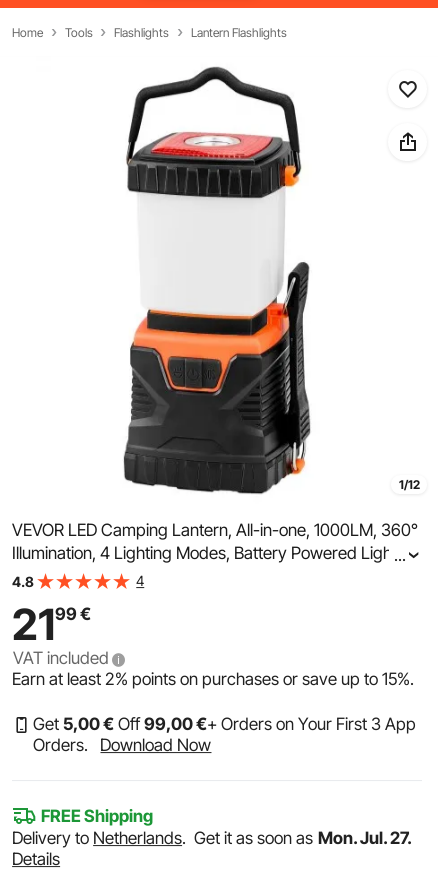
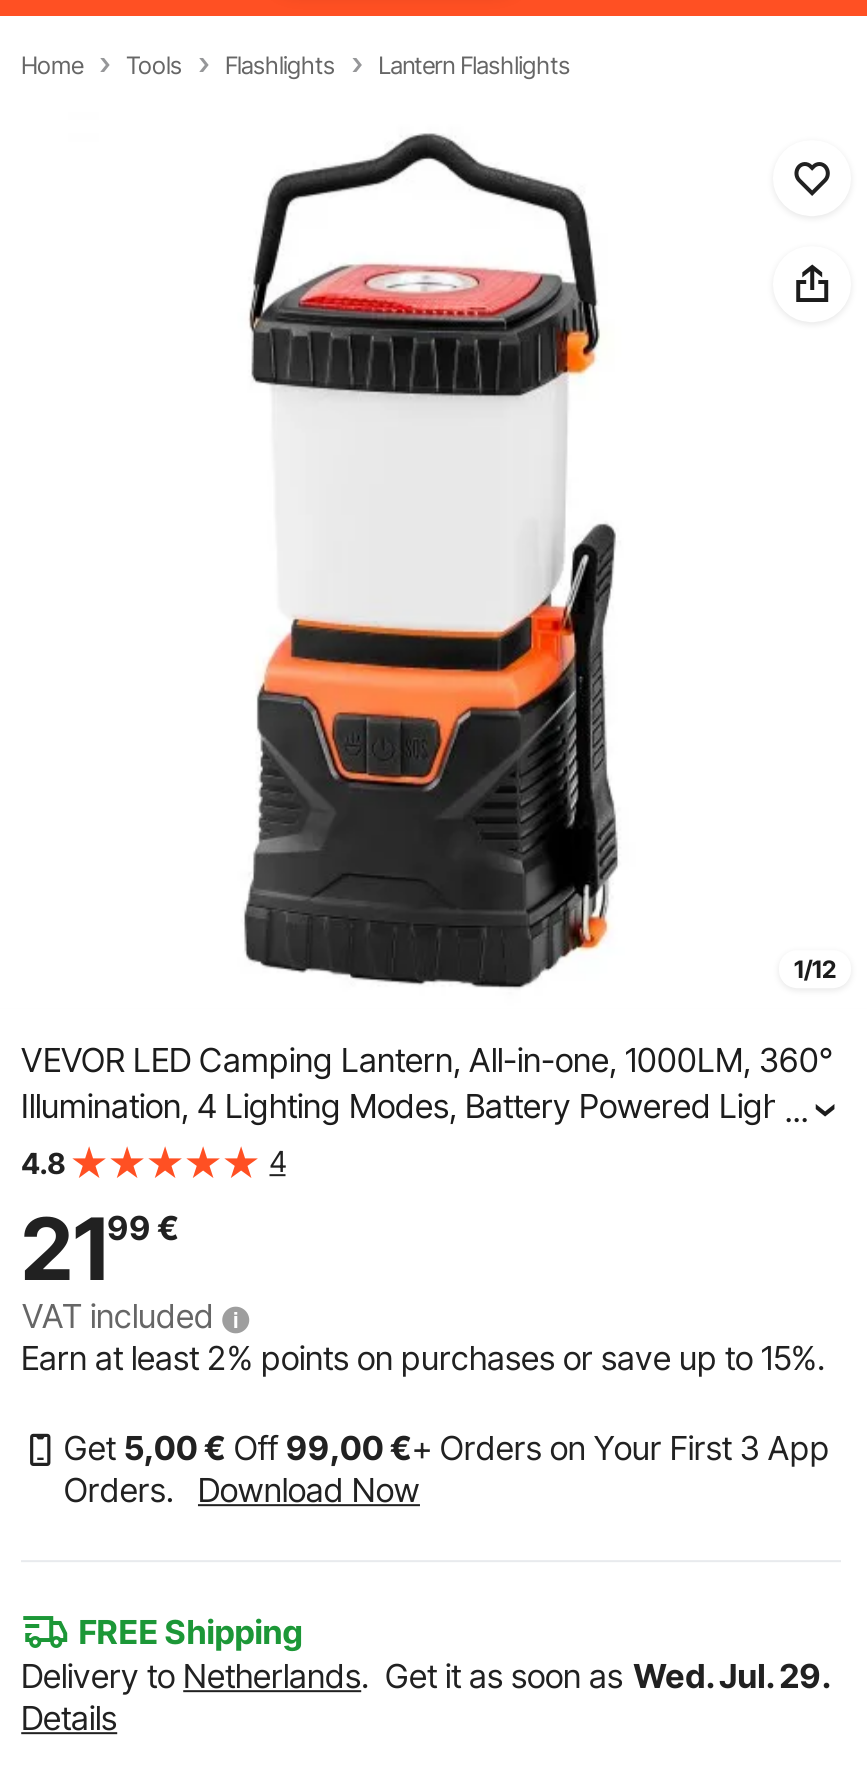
- Delivery to Netherlands. Get it as soon as Mon. Jul. 27.
+ Delivery to Netherlands. Get it as soon as Wed. Jul. 29.
